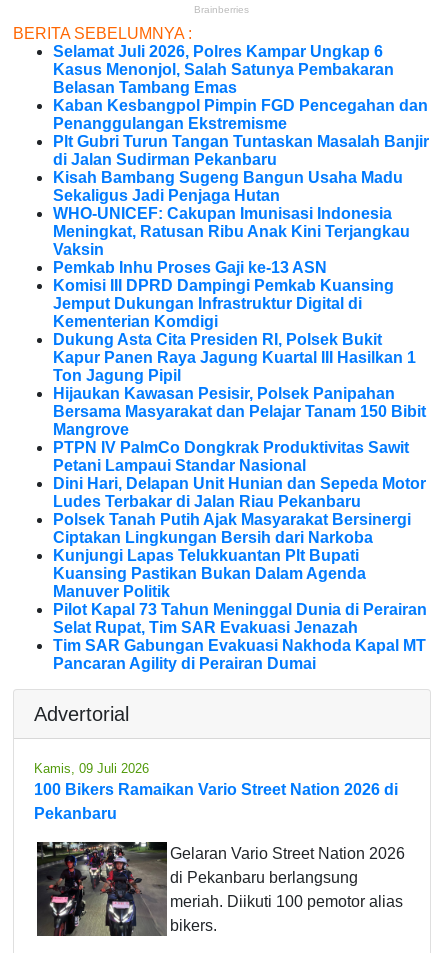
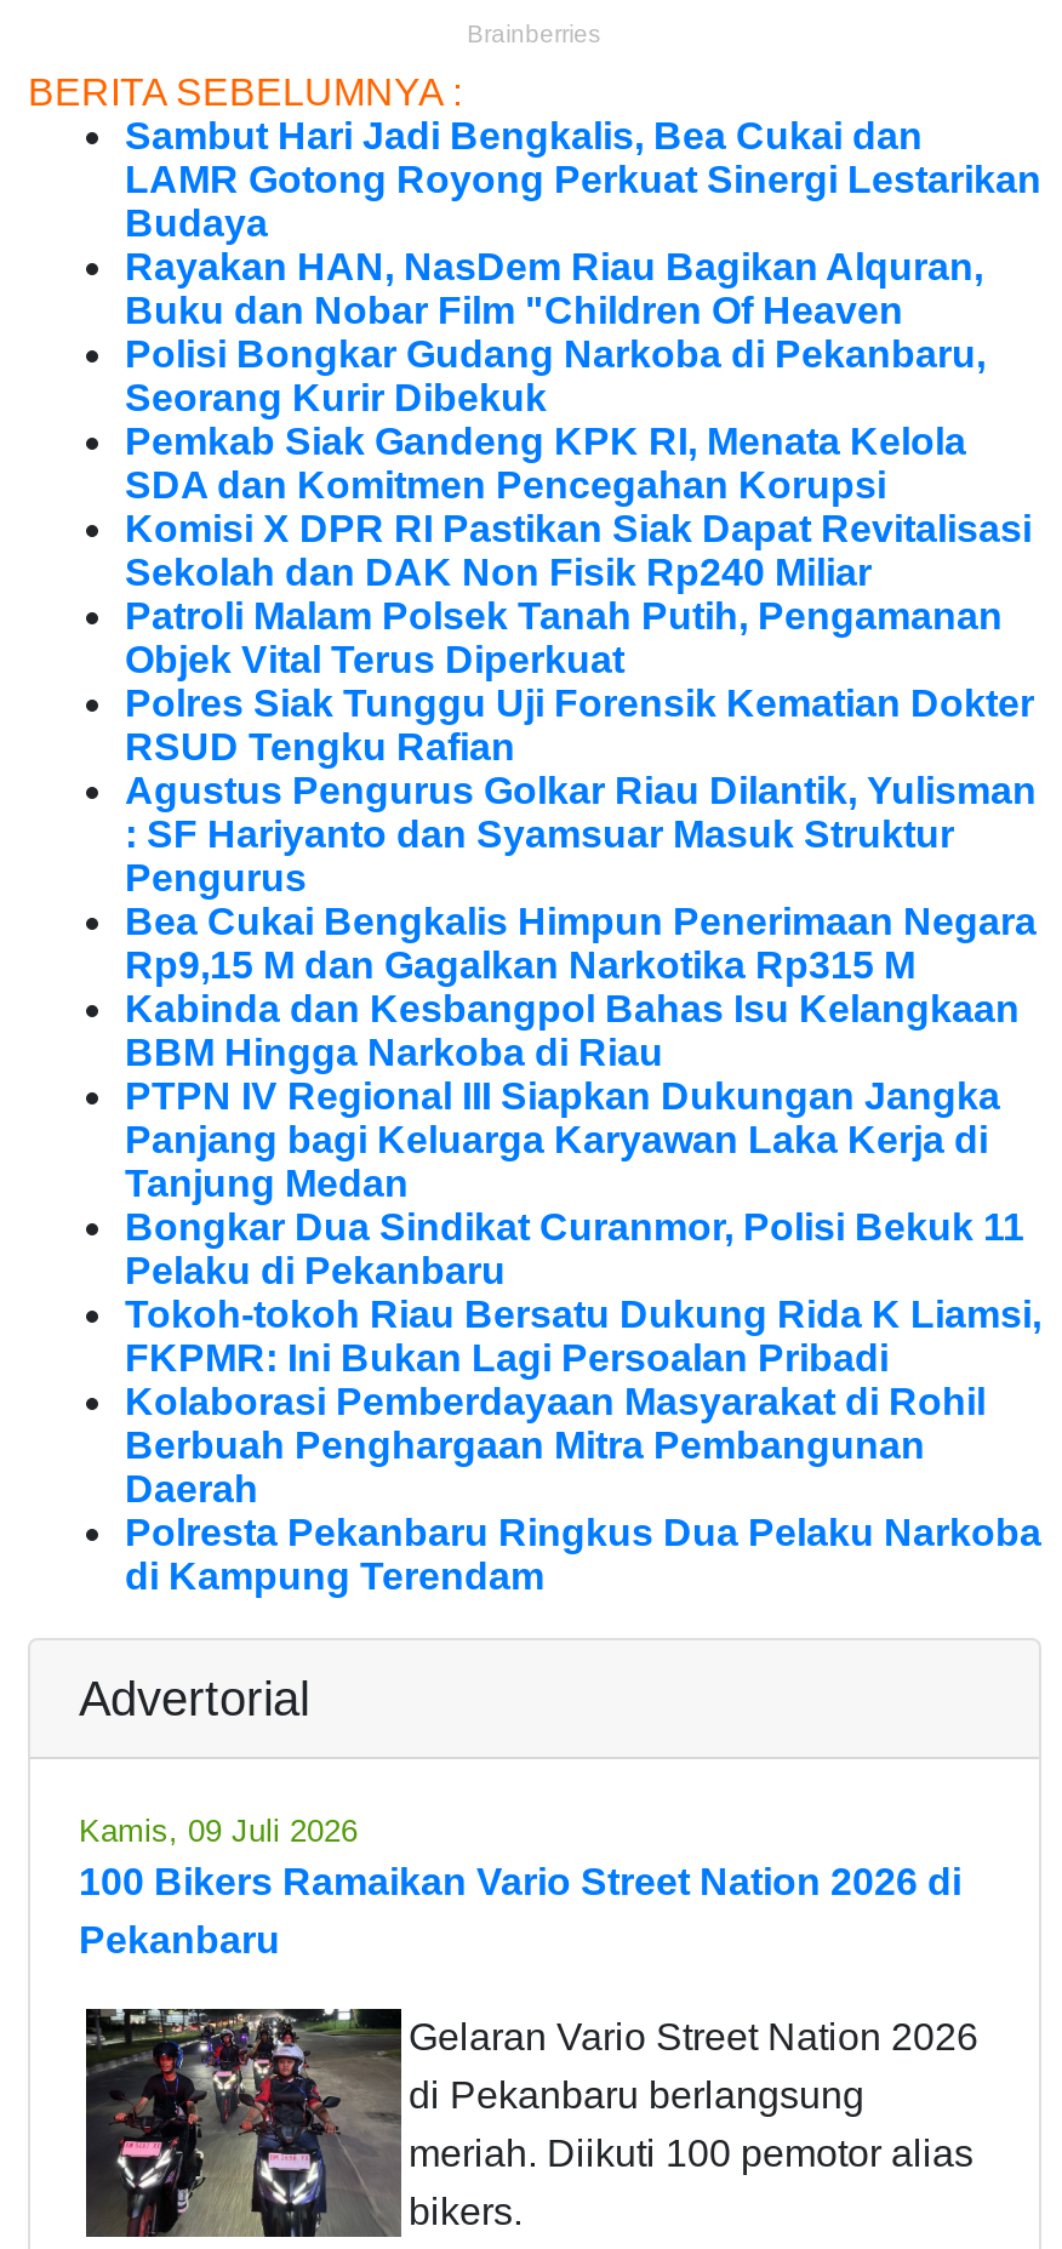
- Selamat Juli 2026, Polres Kampar Ungkap 6
- Kasus Menonjol, Salah Satunya Pembakaran
- Belasan Tambang Emas
- Kaban Kesbangpol Pimpin FGD Pencegahan dan
- Penanggulangan Ekstremisme
- Plt Gubri Turun Tangan Tuntaskan Masalah Banjir
- di Jalan Sudirman Pekanbaru
- Kisah Bambang Sugeng Bangun Usaha Madu
- Sekaligus Jadi Penjaga Hutan
- WHO-UNICEF: Cakupan Imunisasi Indonesia
- Meningkat, Ratusan Ribu Anak Kini Terjangkau
- Vaksin
- Pemkab Inhu Proses Gaji ke-13 ASN
- Komisi III DPRD Dampingi Pemkab Kuansing
- Jemput Dukungan Infrastruktur Digital di
- Kementerian Komdigi
- Dukung Asta Cita Presiden RI, Polsek Bukit
- Kapur Panen Raya Jagung Kuartal III Hasilkan 1
- Ton Jagung Pipil
- Hijaukan Kawasan Pesisir, Polsek Panipahan
- Bersama Masyarakat dan Pelajar Tanam 150 Bibit
- Mangrove
- PTPN IV PalmCo Dongkrak Produktivitas Sawit
- Petani Lampaui Standar Nasional
- Dini Hari, Delapan Unit Hunian dan Sepeda Motor
- Ludes Terbakar di Jalan Riau Pekanbaru
- Polsek Tanah Putih Ajak Masyarakat Bersinergi
- Ciptakan Lingkungan Bersih dari Narkoba
- Kunjungi Lapas Telukkuantan Plt Bupati
- Kuansing Pastikan Bukan Dalam Agenda
- Manuver Politik
- Pilot Kapal 73 Tahun Meninggal Dunia di Perairan
- Selat Rupat, Tim SAR Evakuasi Jenazah
- Tim SAR Gabungan Evakuasi Nakhoda Kapal MT
- Pancaran Agility di Perairan Dumai
+ Sambut Hari Jadi Bengkalis, Bea Cukai dan
+ LAMR Gotong Royong Perkuat Sinergi Lestarikan
+ Budaya
+ Rayakan HAN, NasDem Riau Bagikan Alquran,
+ Buku dan Nobar Film "Children Of Heaven
+ Polisi Bongkar Gudang Narkoba di Pekanbaru,
+ Seorang Kurir Dibekuk
+ Pemkab Siak Gandeng KPK RI, Menata Kelola
+ SDA dan Komitmen Pencegahan Korupsi
+ Komisi X DPR RI Pastikan Siak Dapat Revitalisasi
+ Sekolah dan DAK Non Fisik Rp240 Miliar
+ Patroli Malam Polsek Tanah Putih, Pengamanan
+ Objek Vital Terus Diperkuat
+ Polres Siak Tunggu Uji Forensik Kematian Dokter
+ RSUD Tengku Rafian
+ Agustus Pengurus Golkar Riau Dilantik, Yulisman
+ : SF Hariyanto dan Syamsuar Masuk Struktur
+ Pengurus
+ Bea Cukai Bengkalis Himpun Penerimaan Negara
+ Rp9,15 M dan Gagalkan Narkotika Rp315 M
+ Kabinda dan Kesbangpol Bahas Isu Kelangkaan
+ BBM Hingga Narkoba di Riau
+ PTPN IV Regional III Siapkan Dukungan Jangka
+ Panjang bagi Keluarga Karyawan Laka Kerja di
+ Tanjung Medan
+ Bongkar Dua Sindikat Curanmor, Polisi Bekuk 11
+ Pelaku di Pekanbaru
+ Tokoh-tokoh Riau Bersatu Dukung Rida K Liamsi,
+ FKPMR: Ini Bukan Lagi Persoalan Pribadi
+ Kolaborasi Pemberdayaan Masyarakat di Rohil
+ Berbuah Penghargaan Mitra Pembangunan
+ Daerah
+ Polresta Pekanbaru Ringkus Dua Pelaku Narkoba
+ di Kampung Terendam
